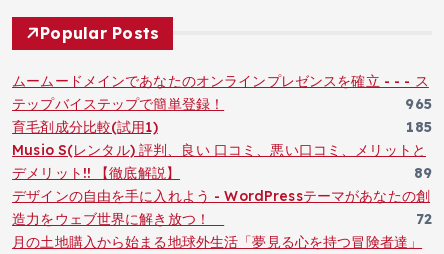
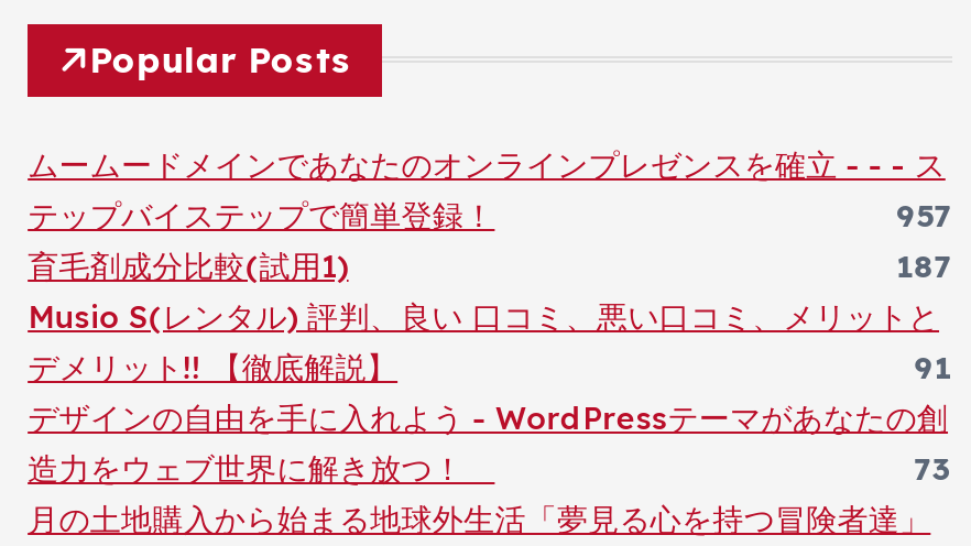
- 965
+ 957

- 185
+ 187

- 89
+ 91

- 72
+ 73
